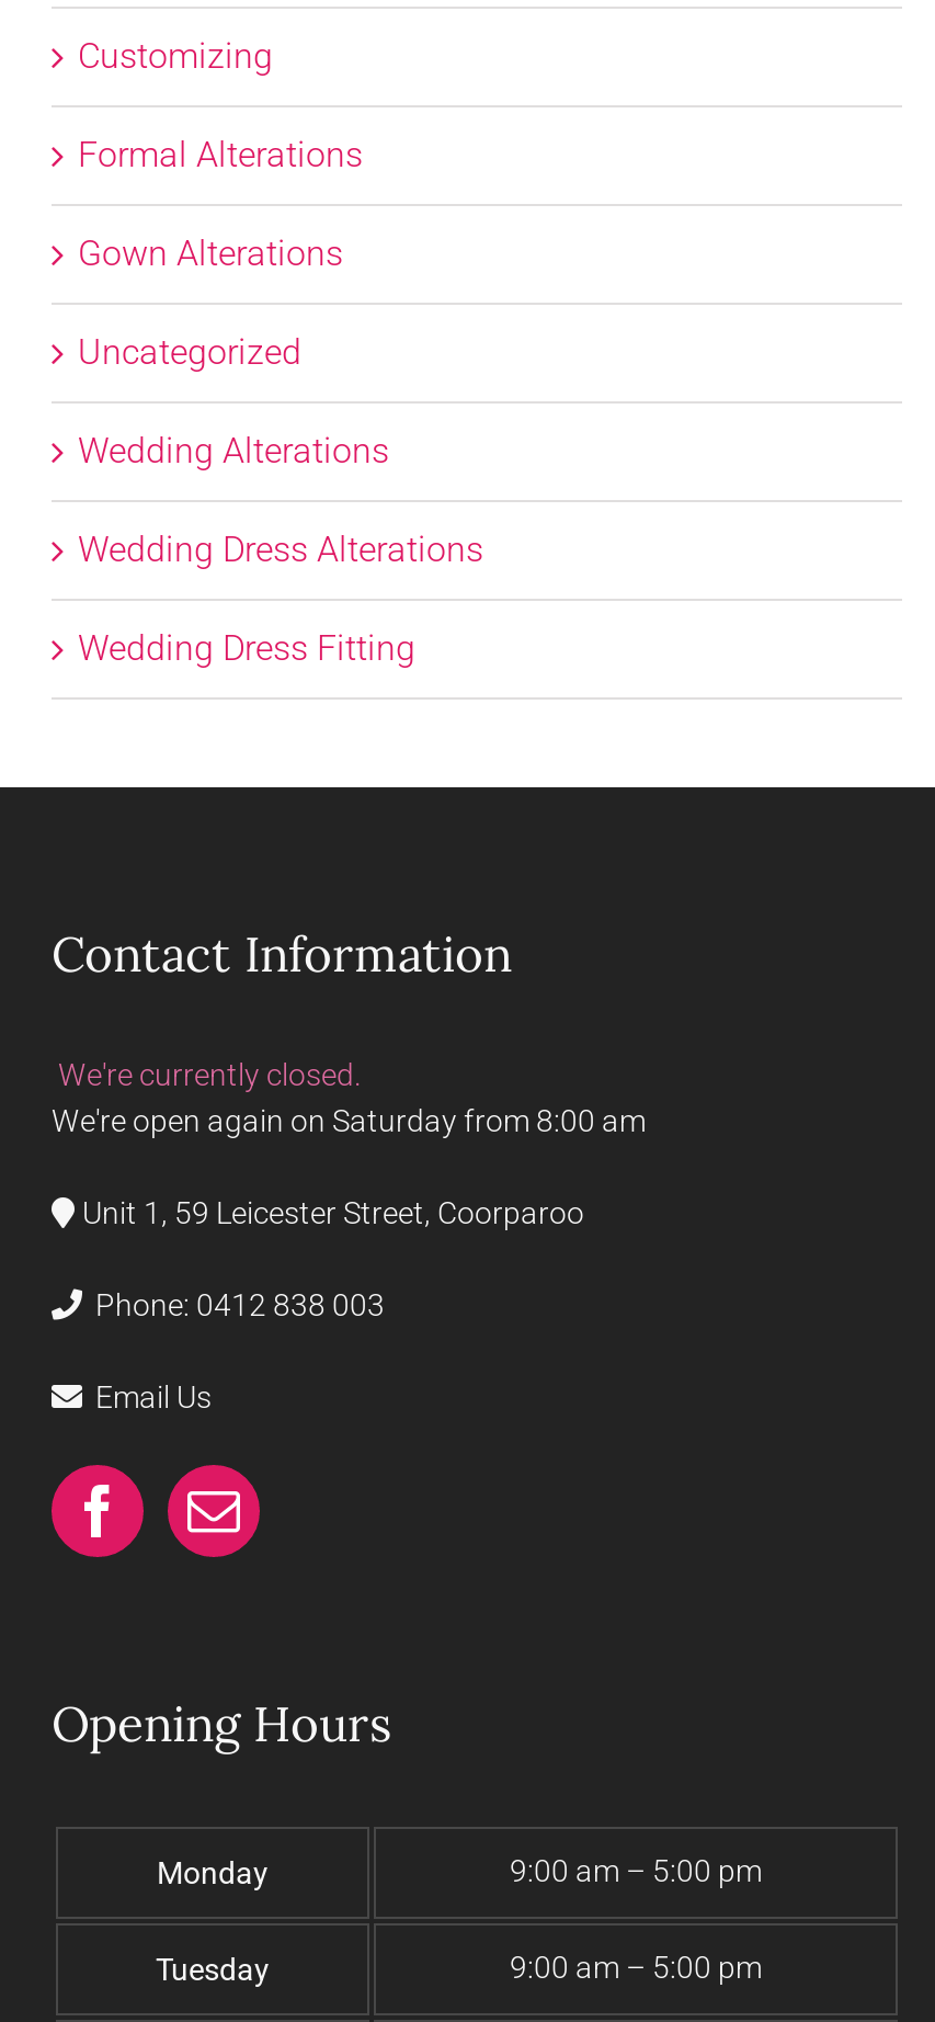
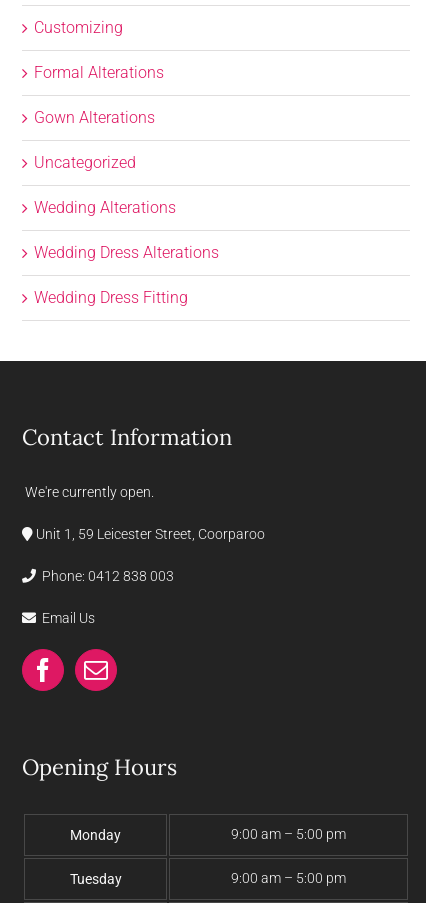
- We're currently closed.
- We're open again on Saturday from 8:00 am
+ We're currently open.
